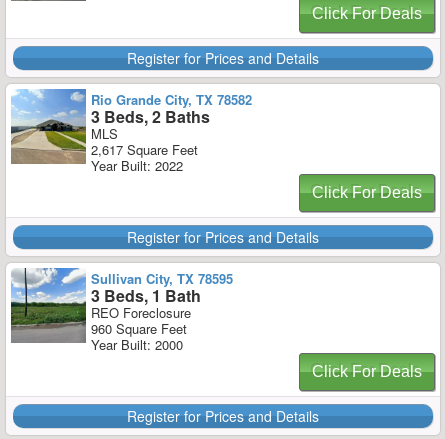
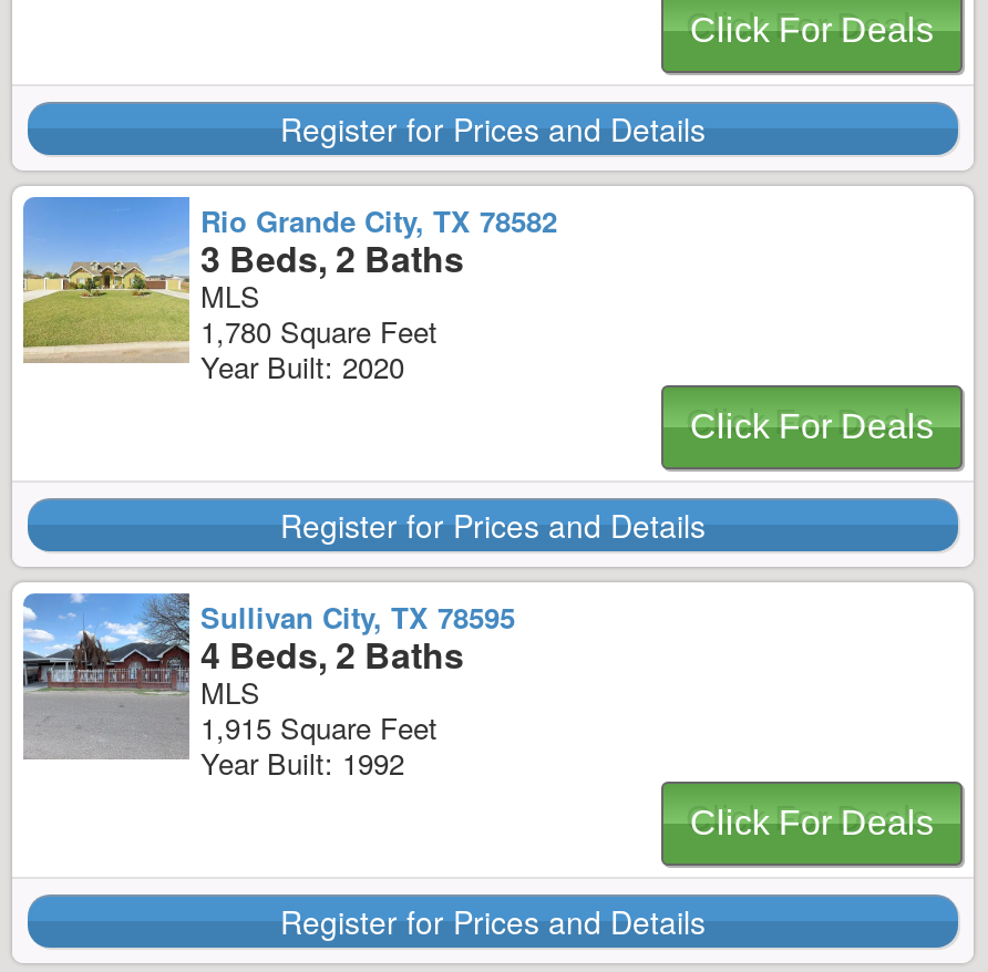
- [image]
- 2,617 Square Feet
+ [image]
+ 1,780 Square Feet

- Year Built: 2022
+ Year Built: 2020

- [image]
- 3 Beds, 1 Bath
- REO Foreclosure
- 960 Square Feet
- Year Built: 2000
+ [image]
+ 4 Beds, 2 Baths
+ MLS
+ 1,915 Square Feet
+ Year Built: 1992
